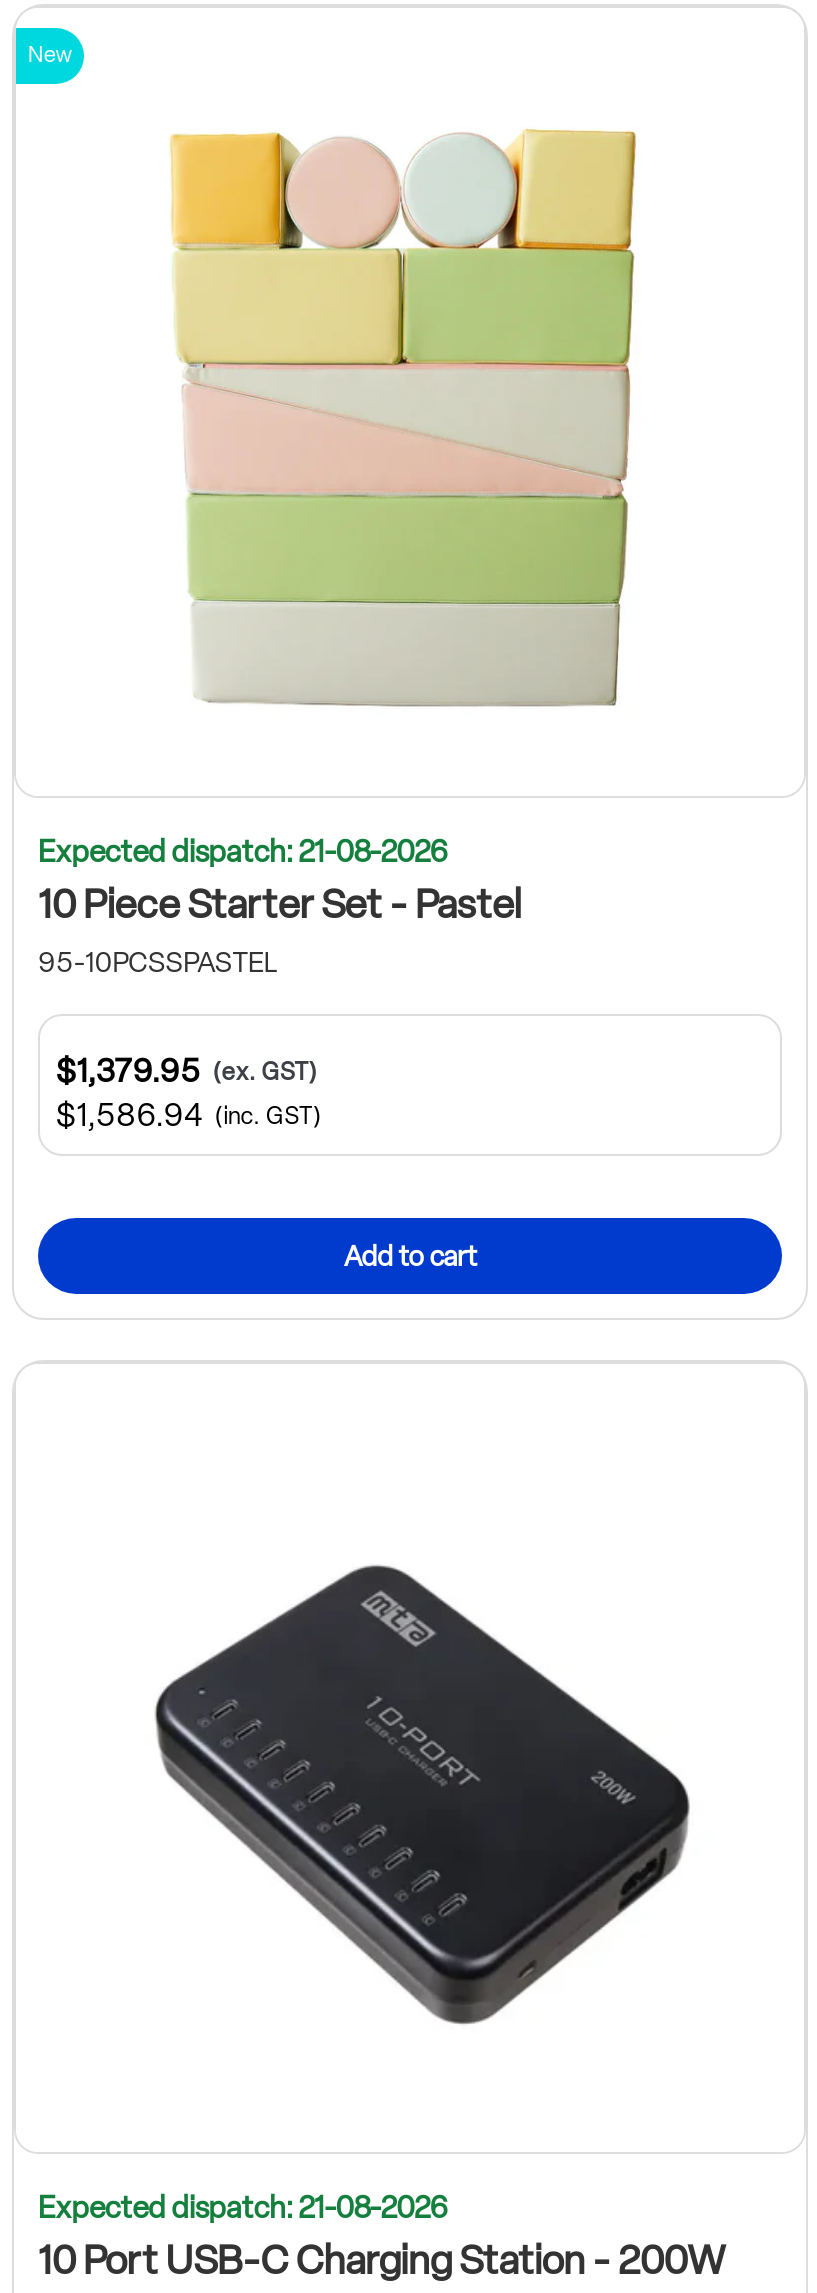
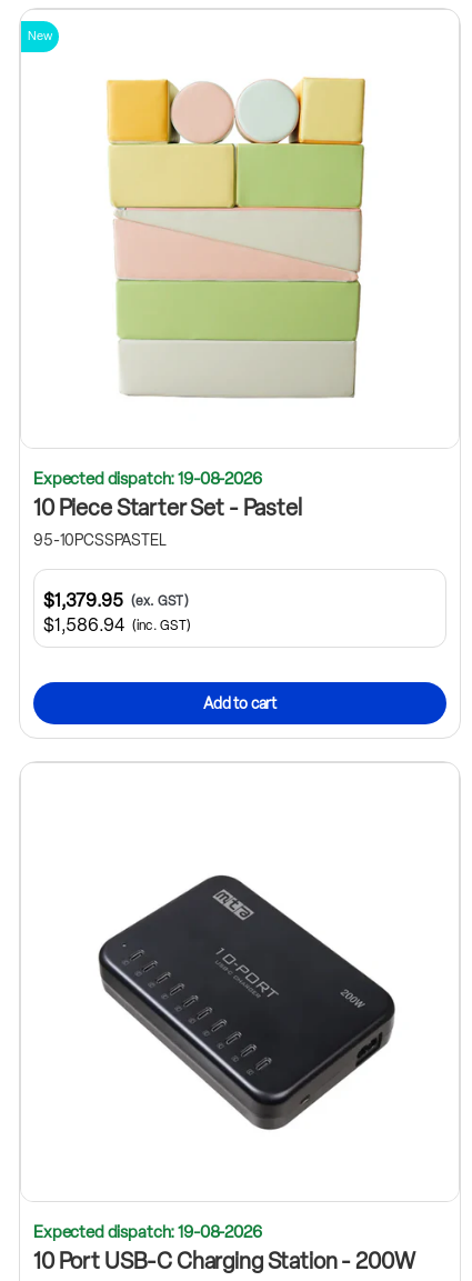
- Expected dispatch: 21-08-2026
+ Expected dispatch: 19-08-2026

- Expected dispatch: 21-08-2026
+ Expected dispatch: 19-08-2026
